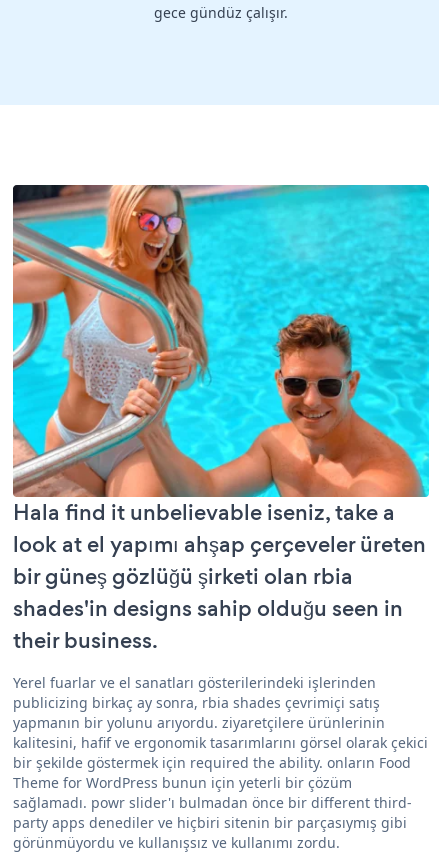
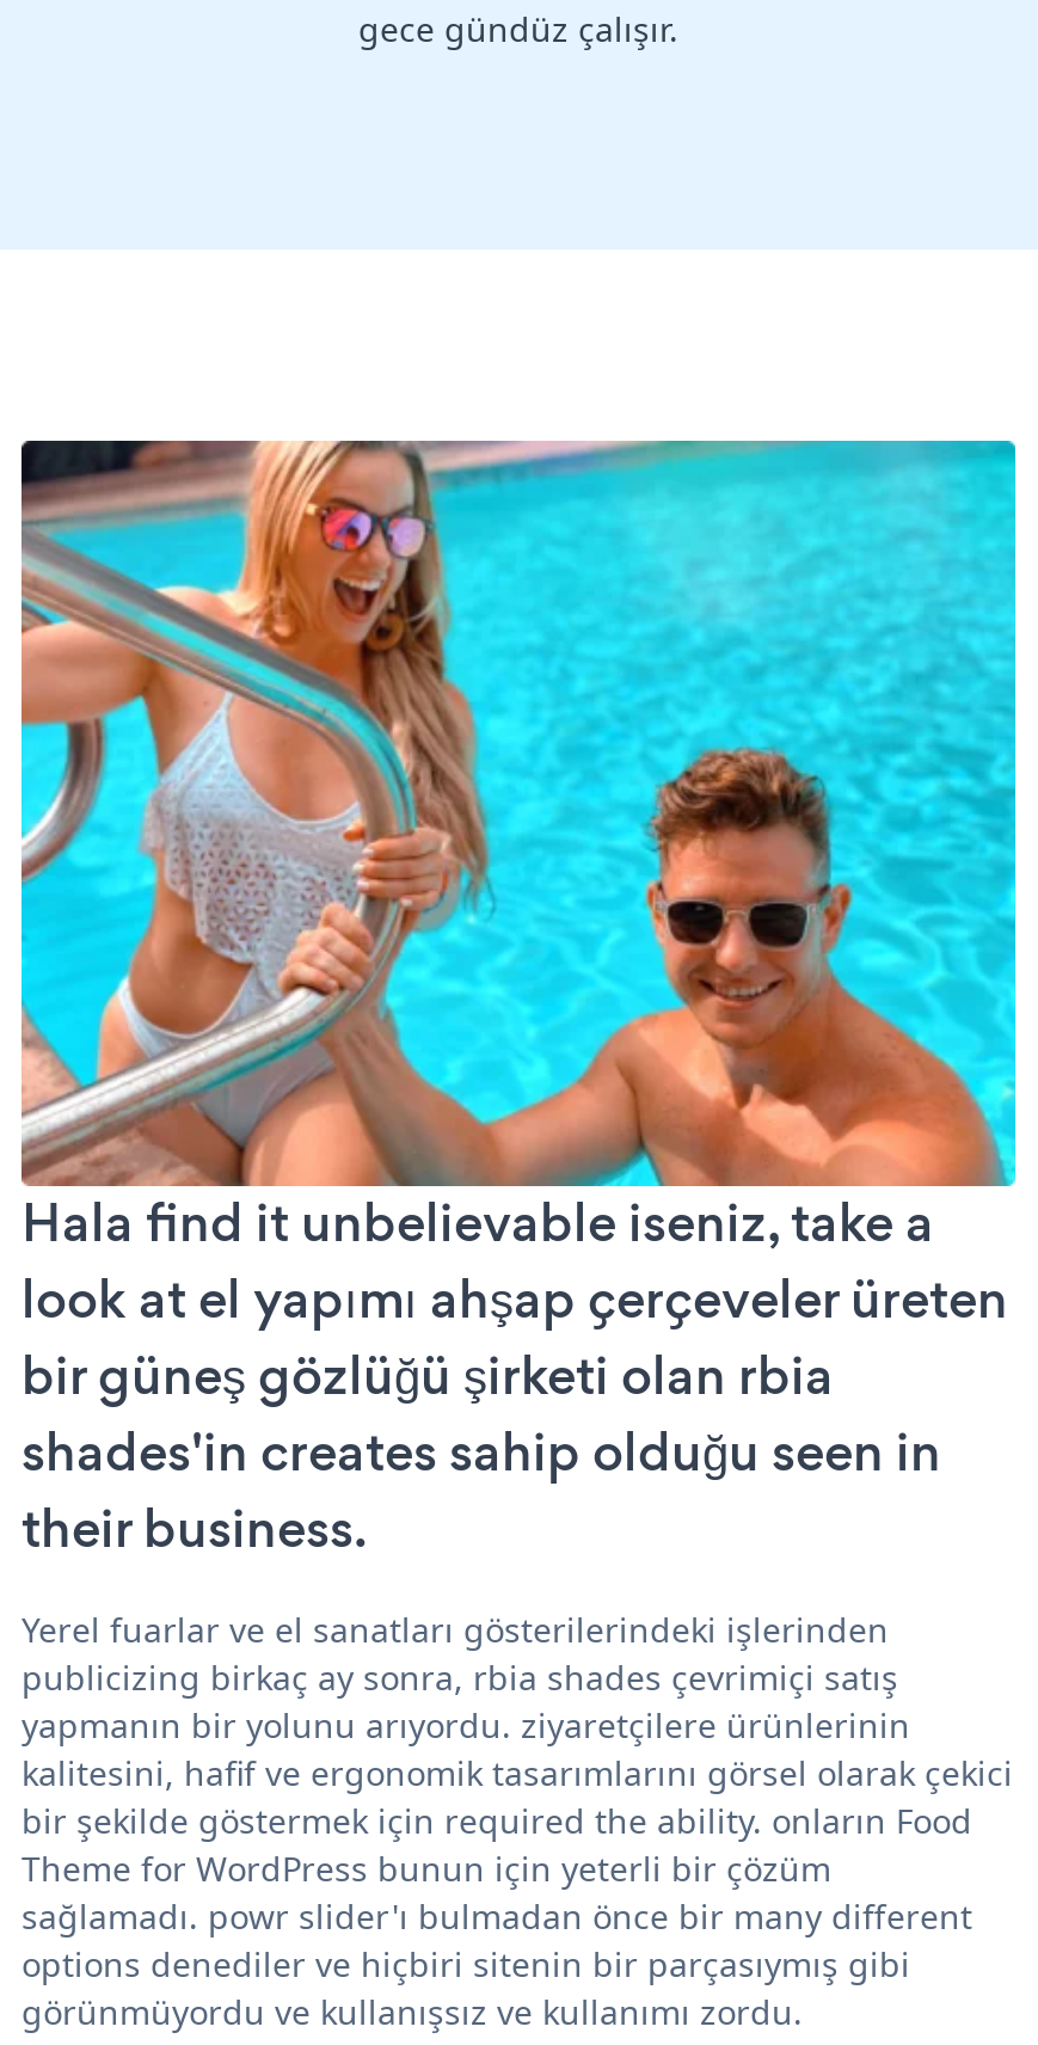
- shades'in designs sahip olduğu seen in
+ shades'in creates sahip olduğu seen in

- sağlamadı. powr slider'ı bulmadan önce bir different third-
- party apps denediler ve hiçbiri sitenin bir parçasıymış gibi
+ sağlamadı. powr slider'ı bulmadan önce bir many different
+ options denediler ve hiçbiri sitenin bir parçasıymış gibi
